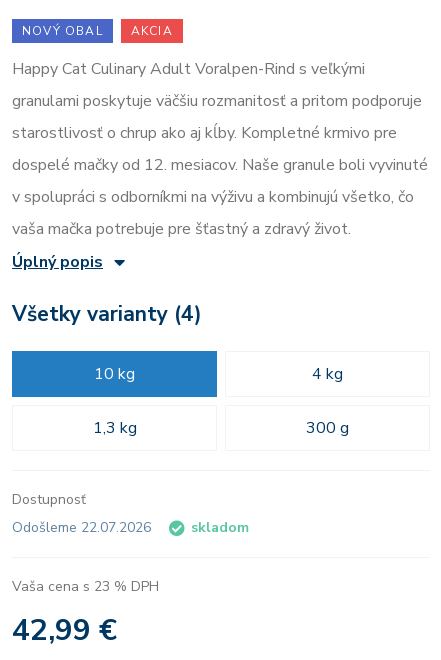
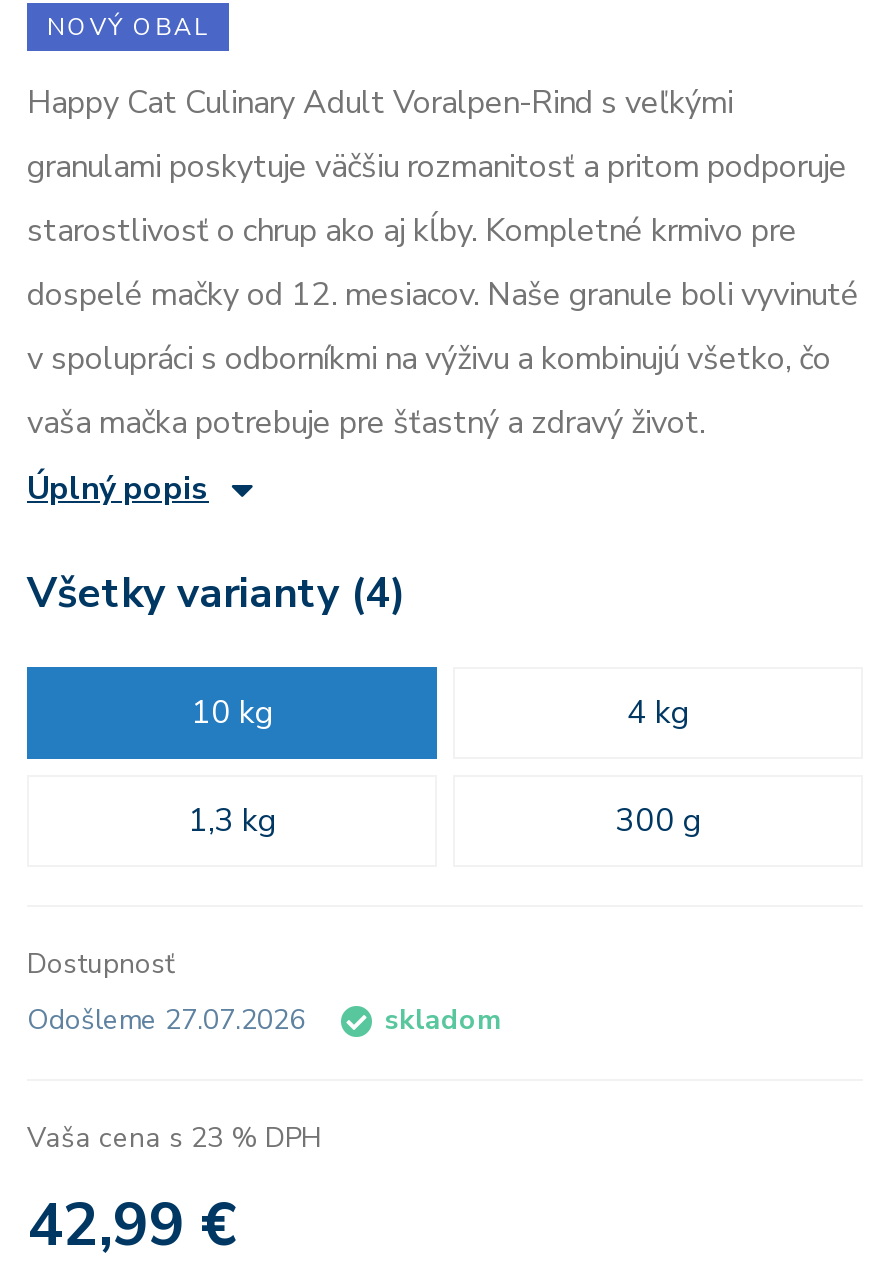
- AKCIA

- Odošleme 22.07.2026 skladom
+ Odošleme 27.07.2026 skladom
